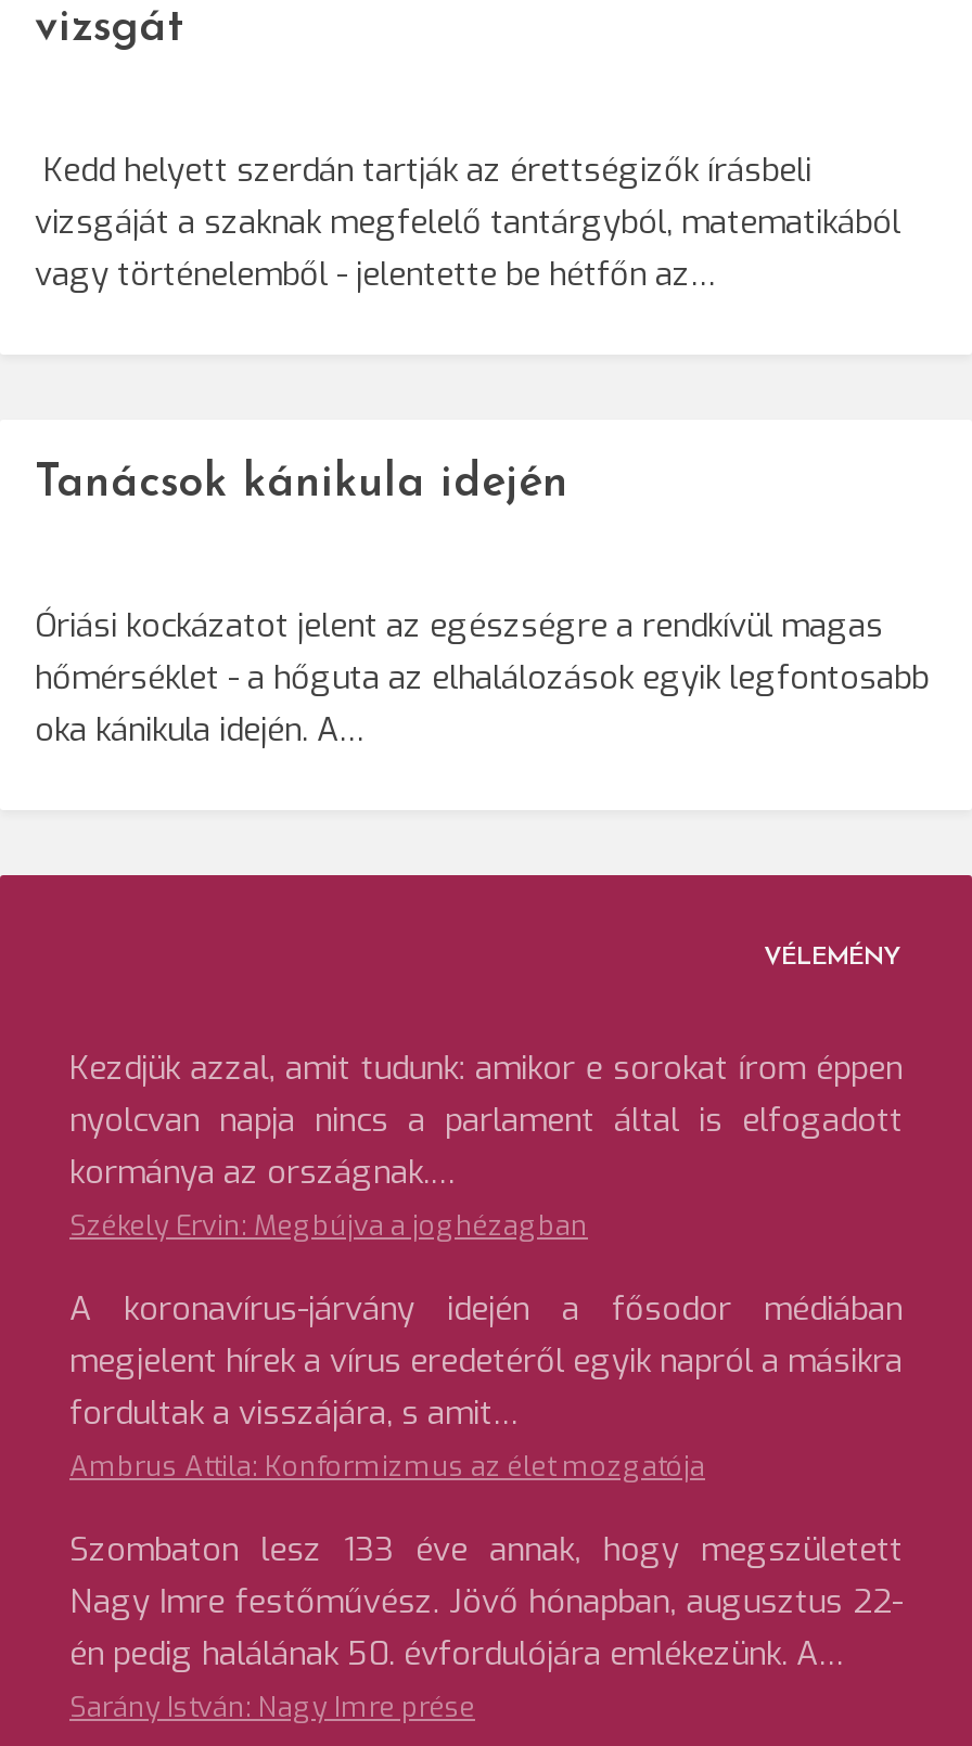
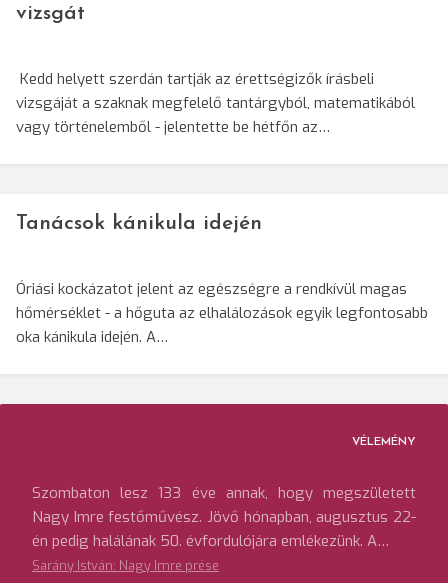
- Kezdjük azzal, amit tudunk: amikor e sorokat írom éppen
- nyolcvan napja nincs a parlament által is elfogadott
- kormánya az országnak.…
- Székely Ervin: Megbújva a joghézagban
- A koronavírus-járvány idején a fősodor médiában
- megjelent hírek a vírus eredetéről egyik napról a másikra
- fordultak a visszájára, s amit…
- Ambrus Attila: Konformizmus az élet mozgatója
